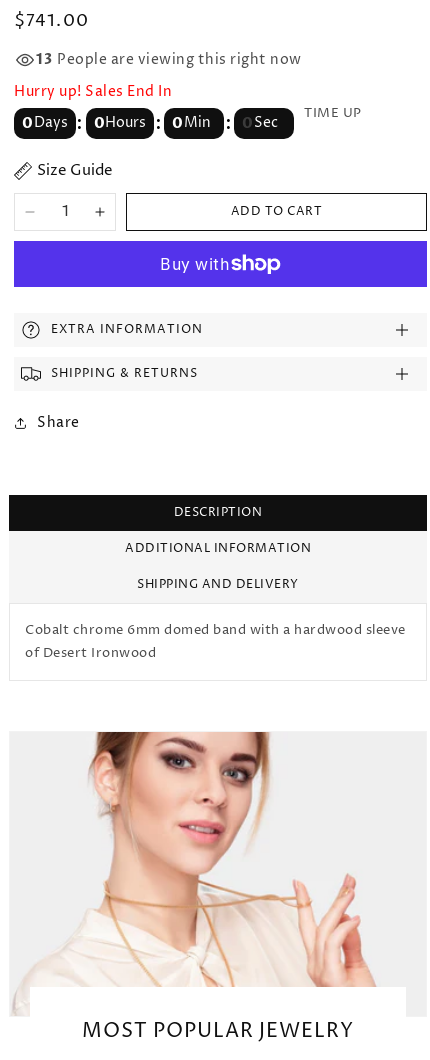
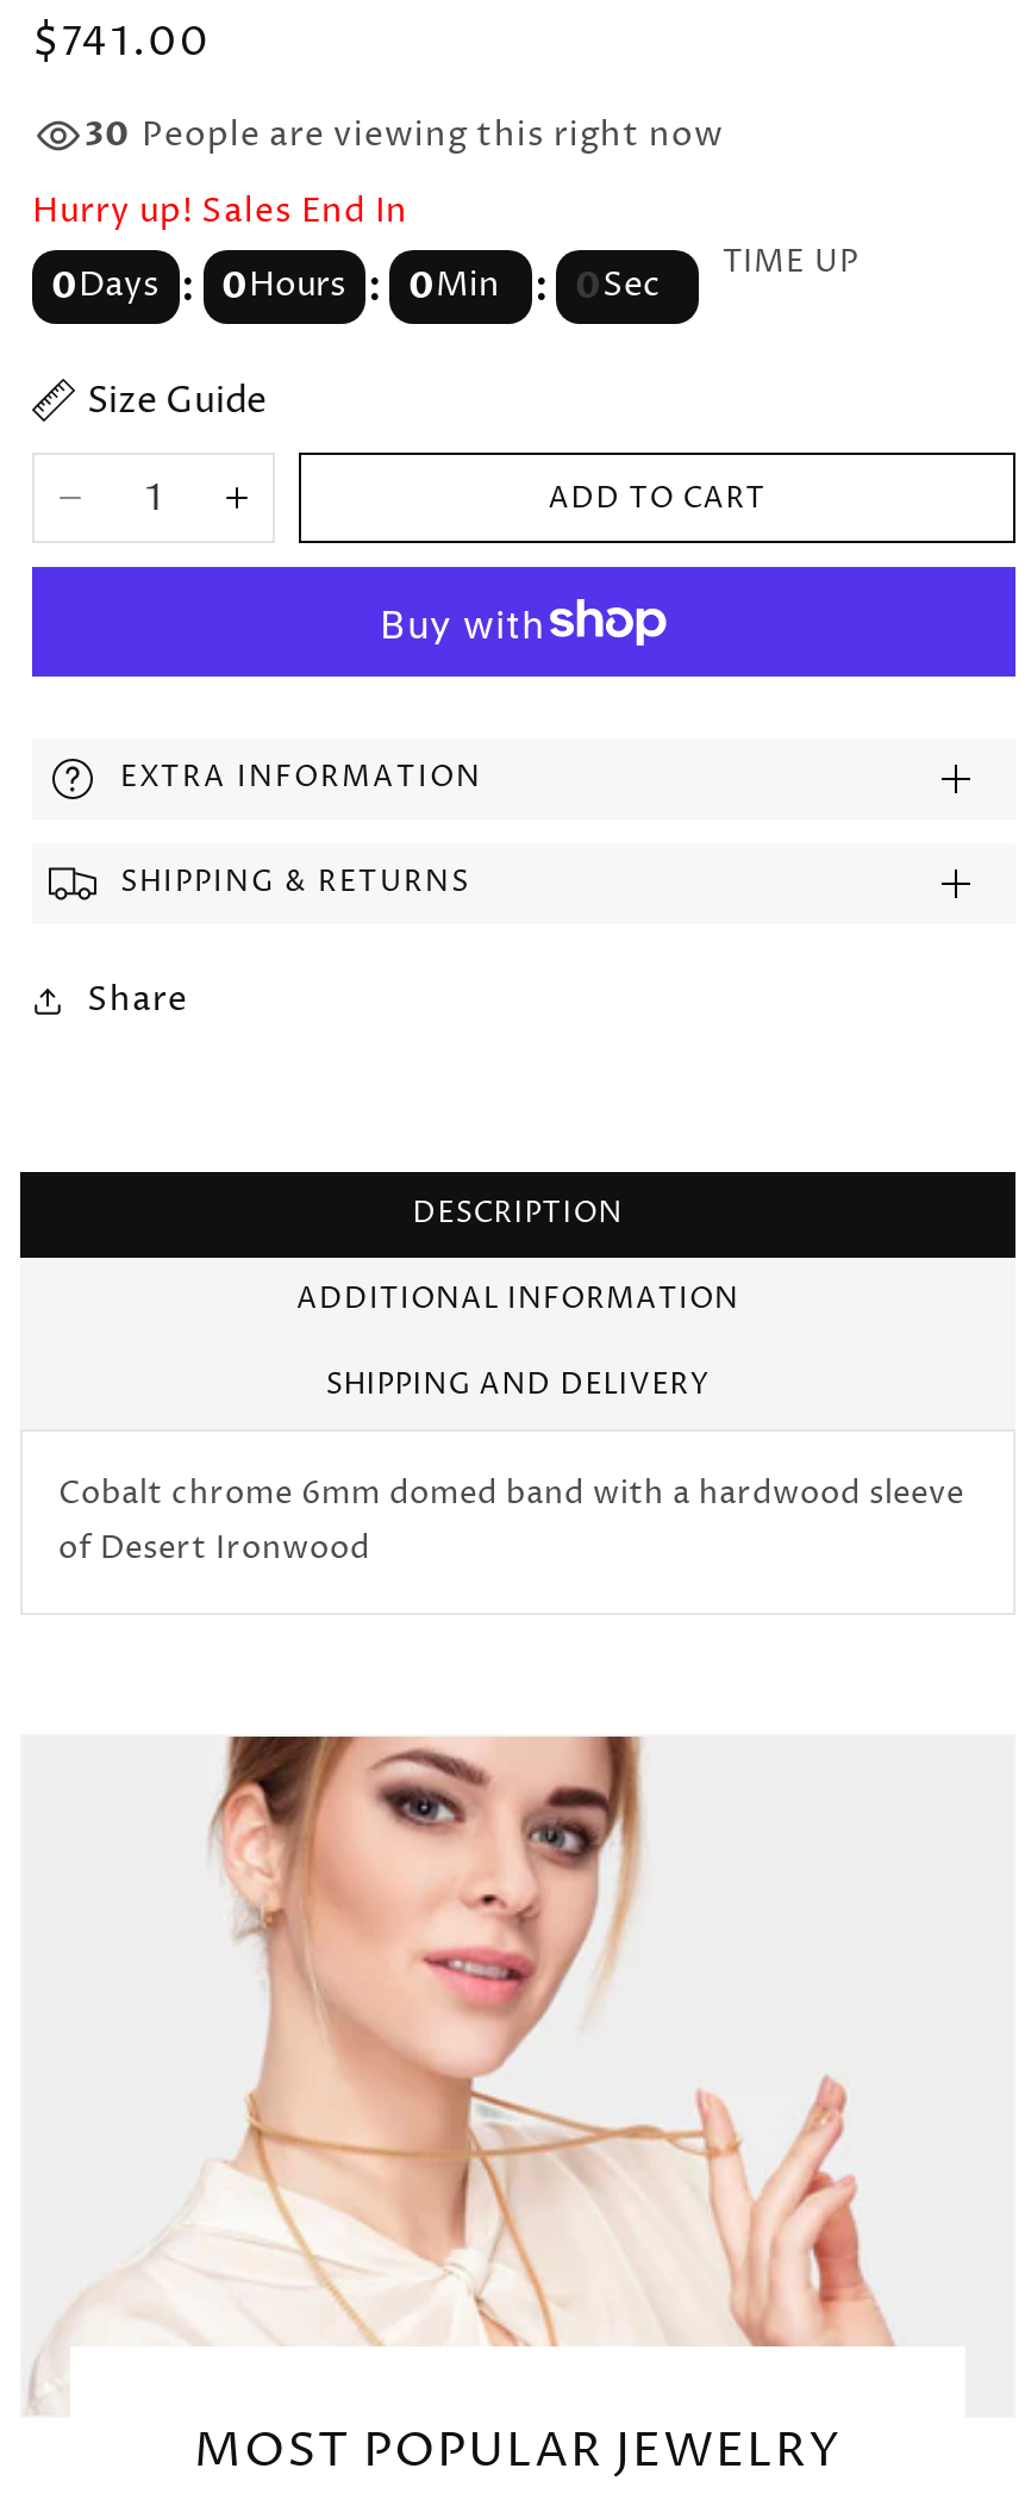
- 13 People are viewing this right now
+ 30 People are viewing this right now
